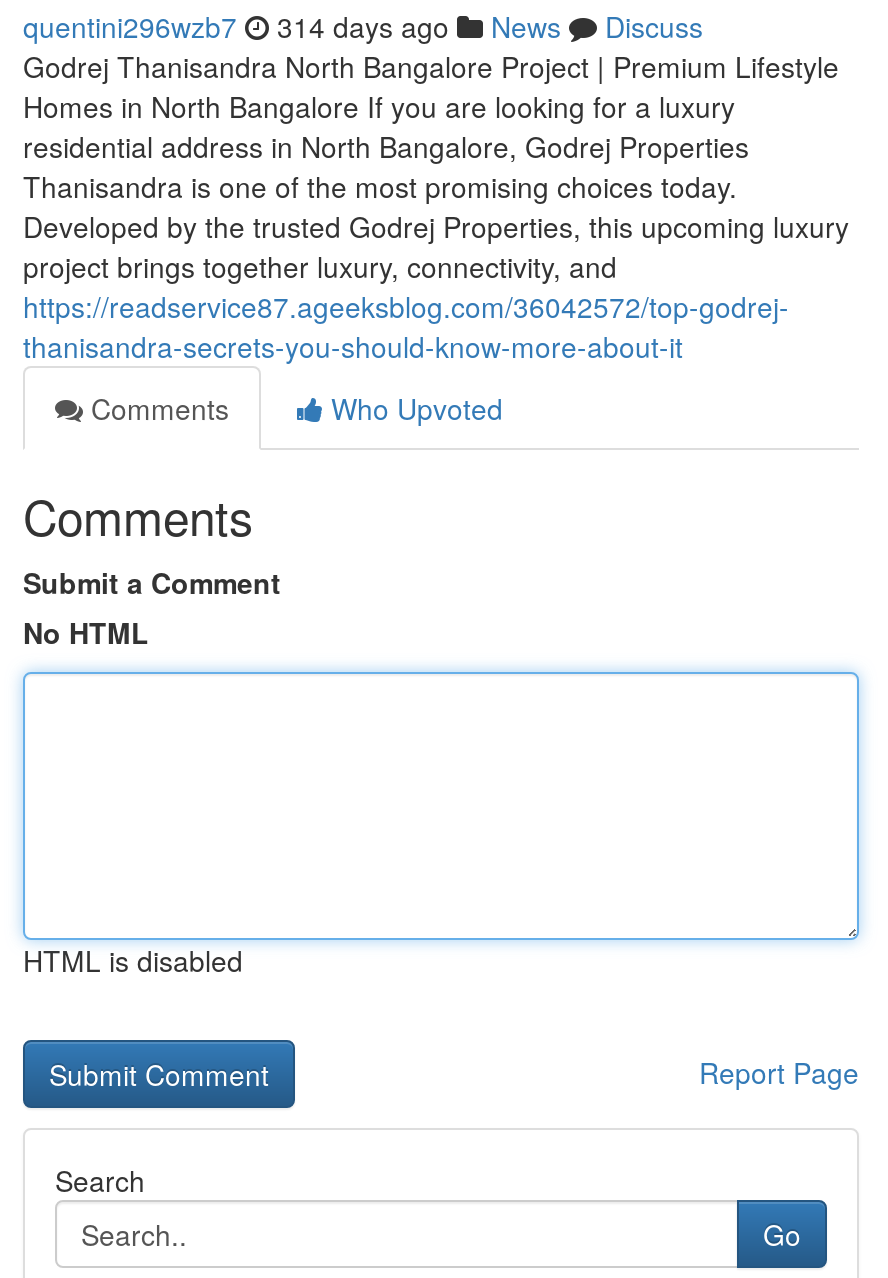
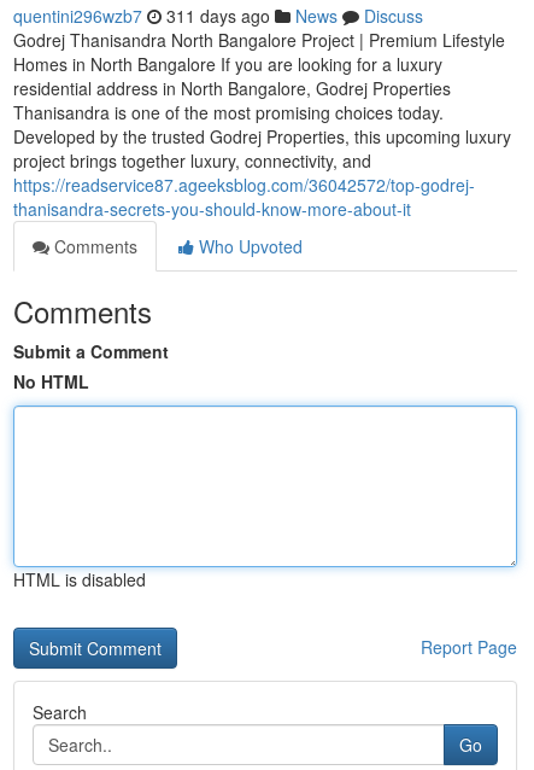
- quentini296wzb7 314 days ago News Discuss
+ quentini296wzb7 311 days ago News Discuss
